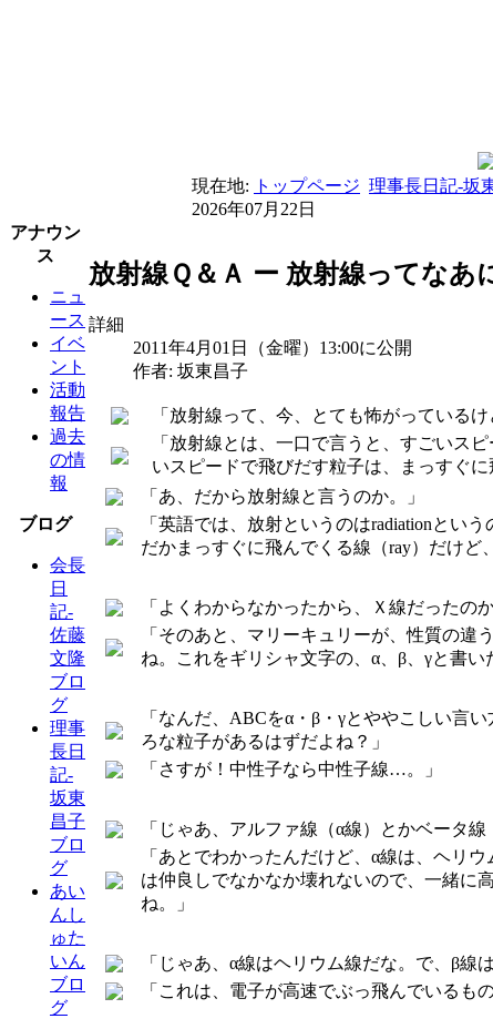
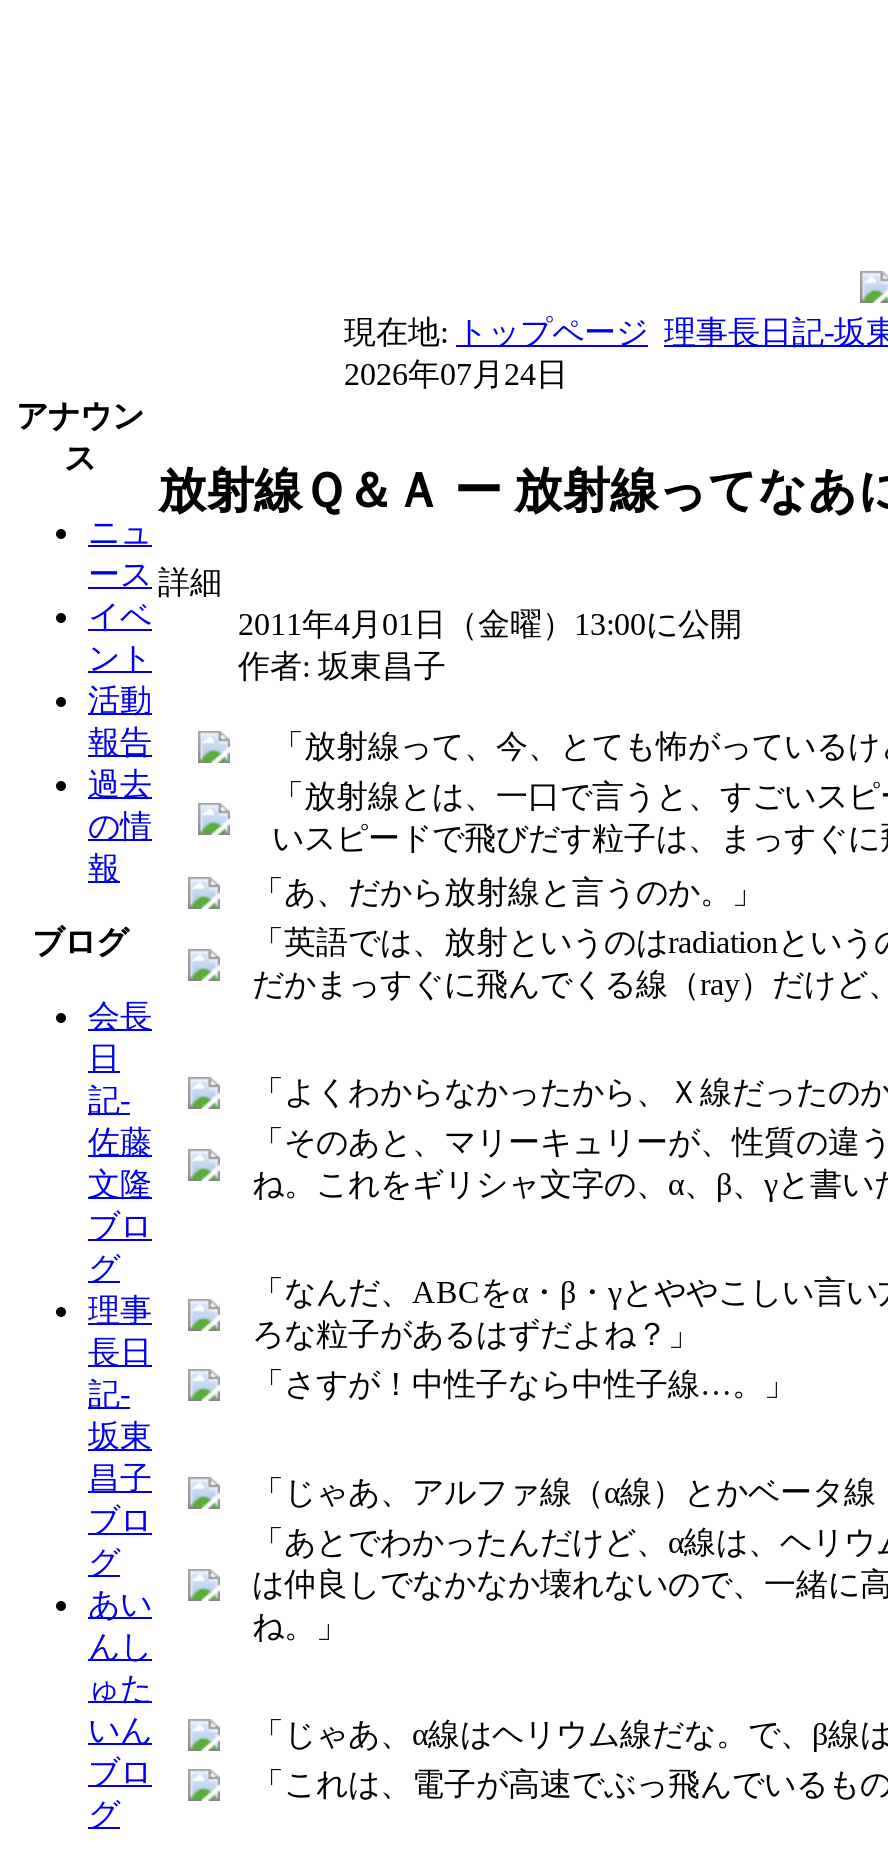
- 2026年07月22日
+ 2026年07月24日
